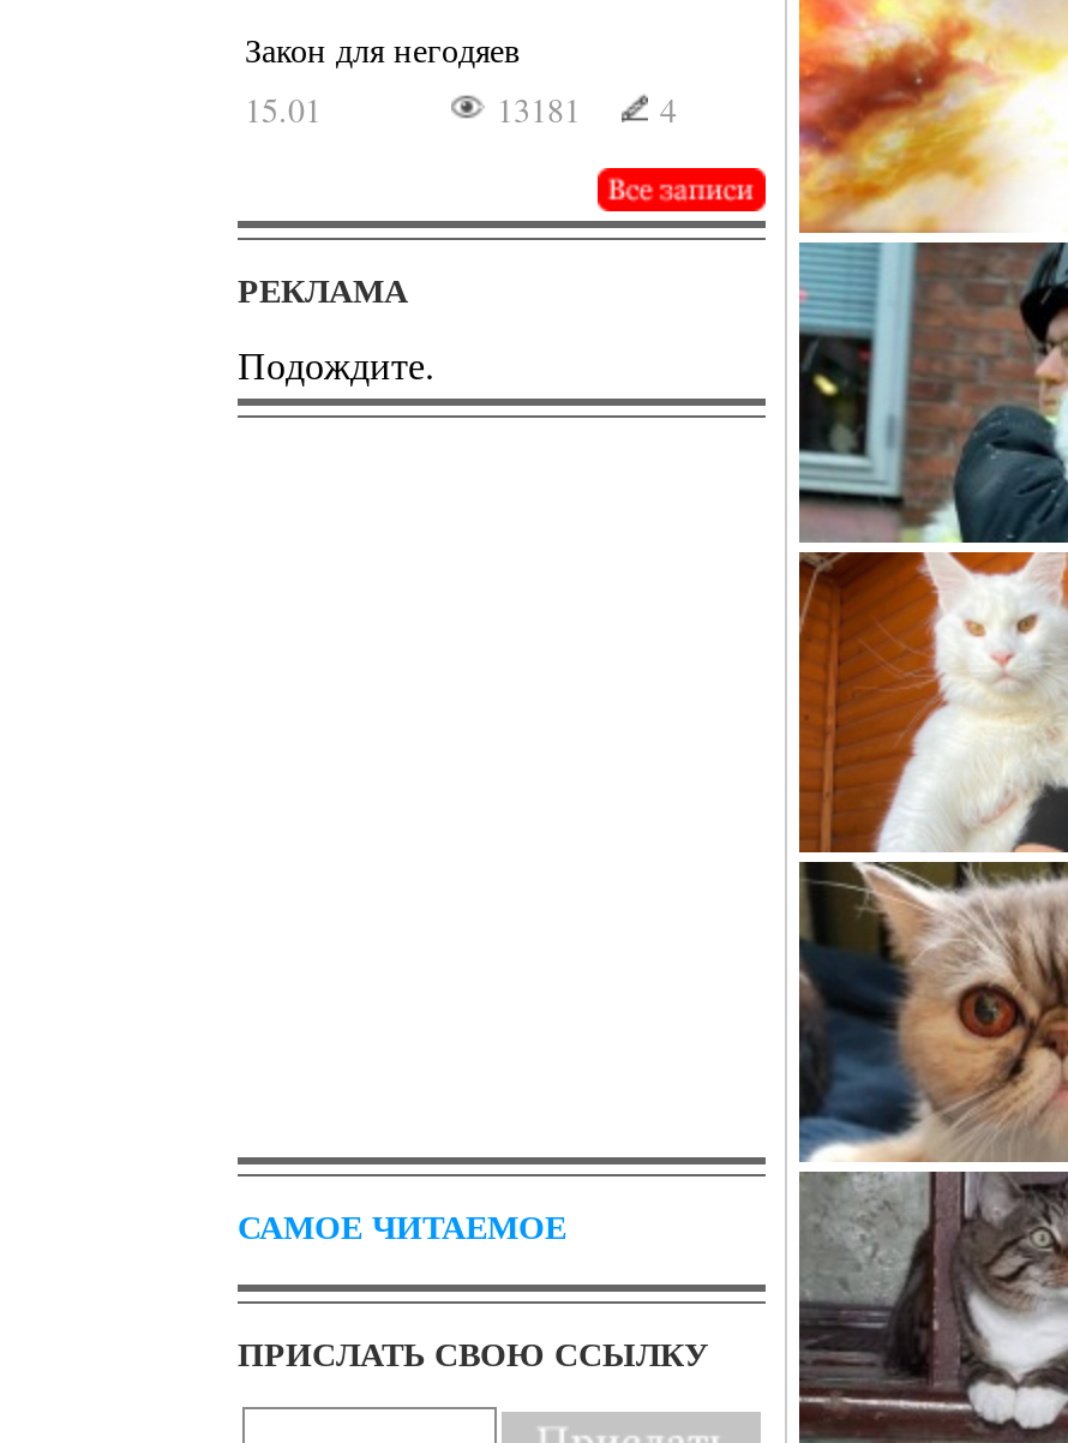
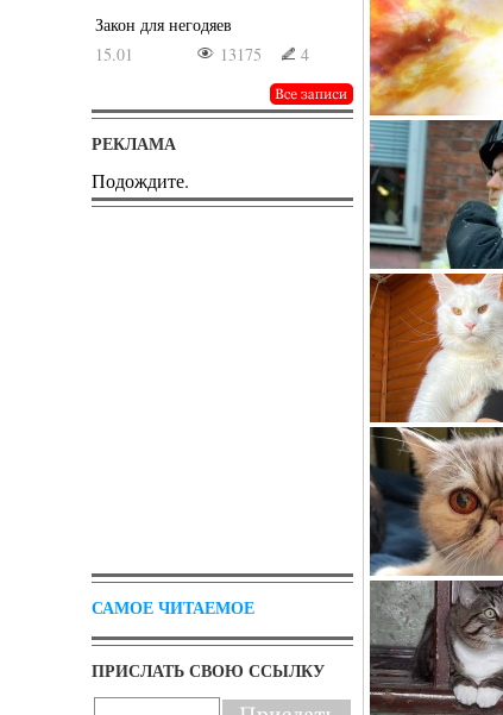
- 13181 4
+ 13175 4
